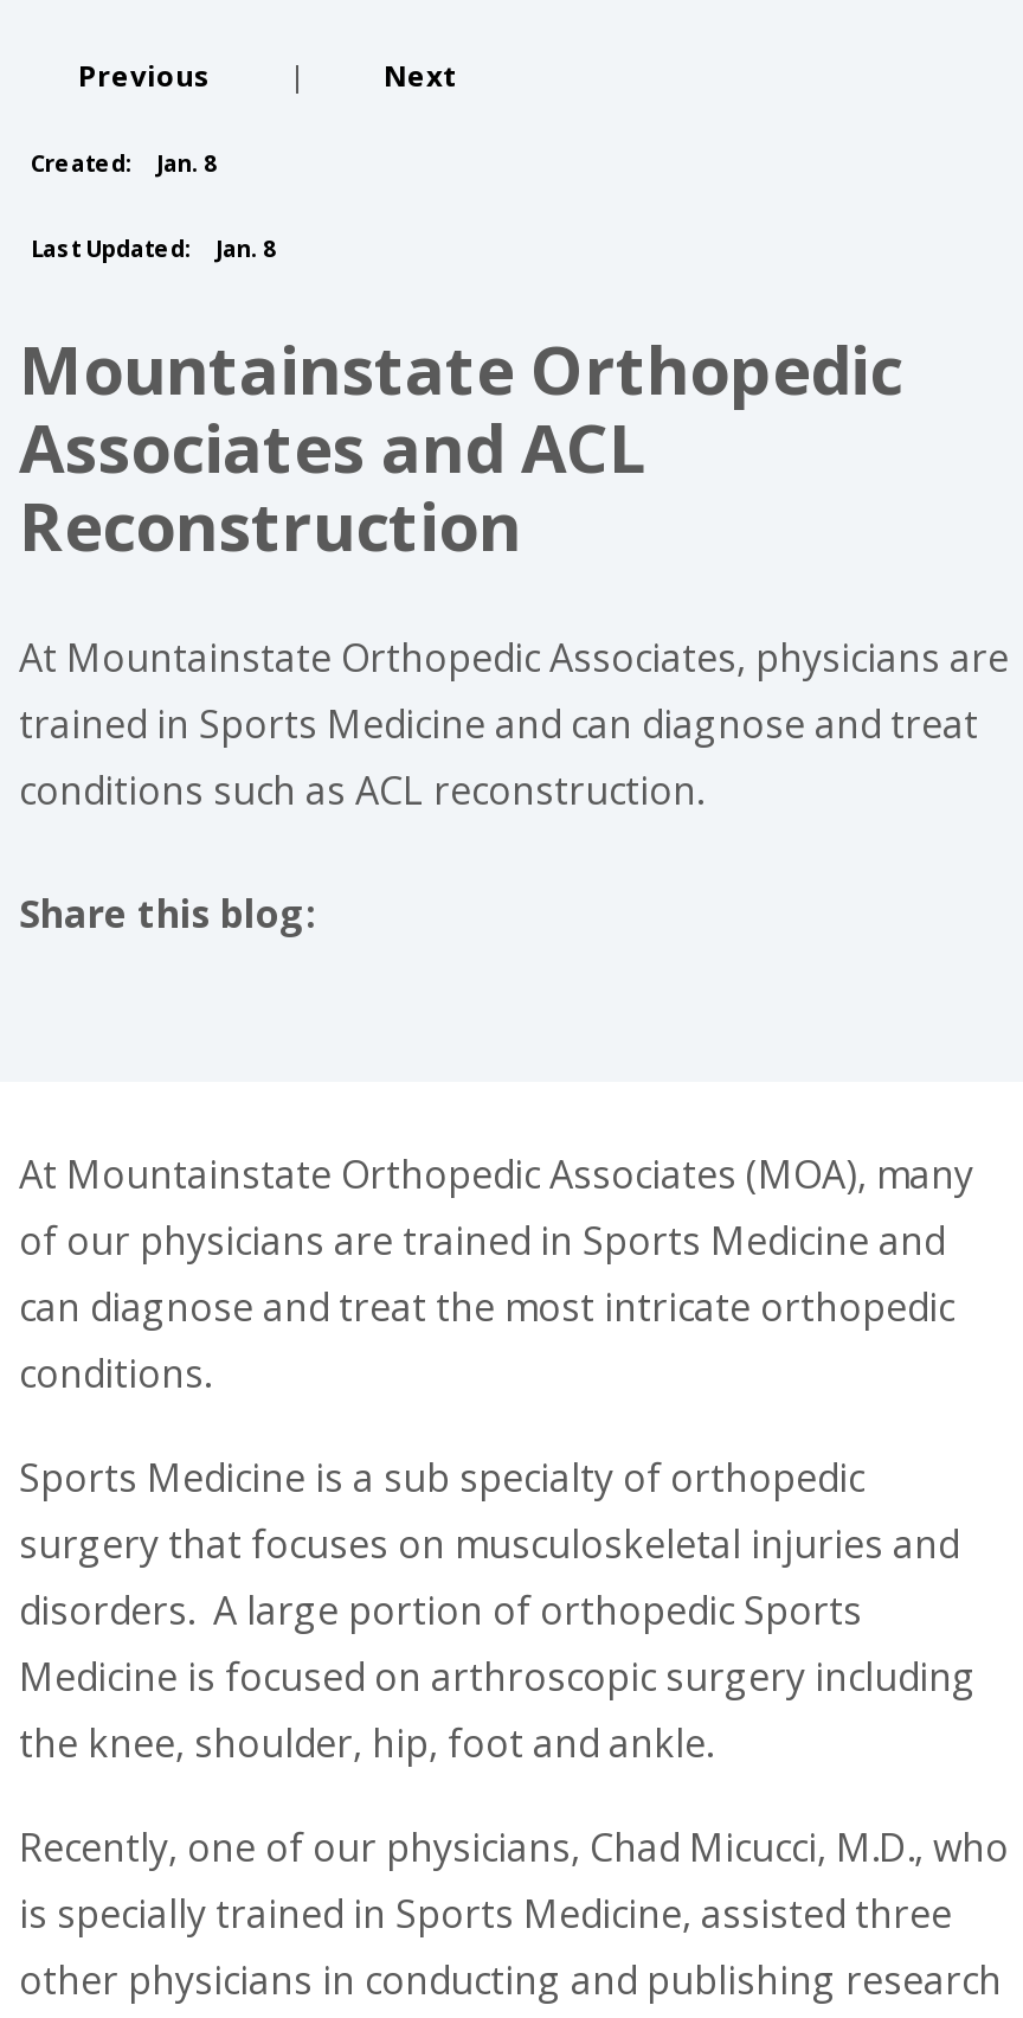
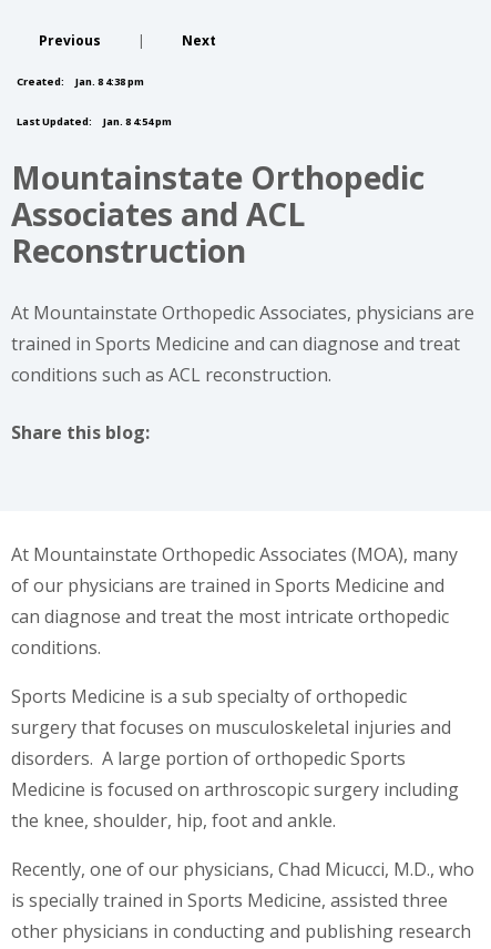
- Created: Jan. 8
+ Created: Jan. 8 4:38 pm

- Last Updated: Jan. 8
+ Last Updated: Jan. 8 4:54 pm
